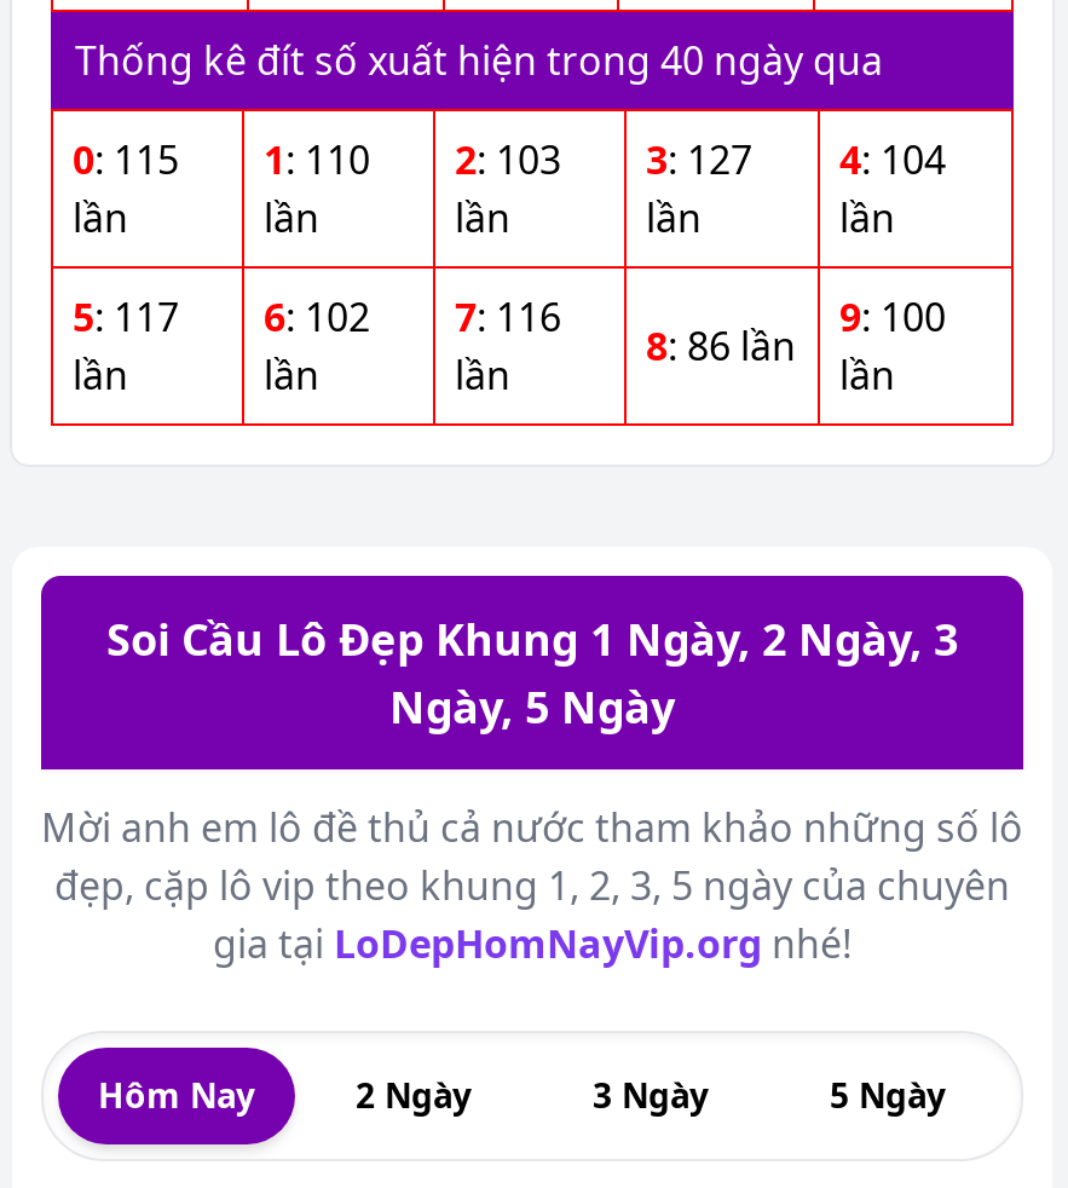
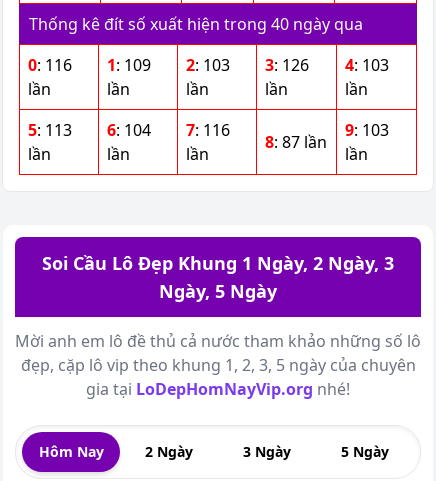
- 0: 115
+ 0: 116

- 1: 110
+ 1: 109

- 3: 127
+ 3: 126

- 4: 104
+ 4: 103

- 5: 117
+ 5: 113

- 6: 102
+ 6: 104

- 9: 100
+ 9: 103

- 8: 86 lần
+ 8: 87 lần
